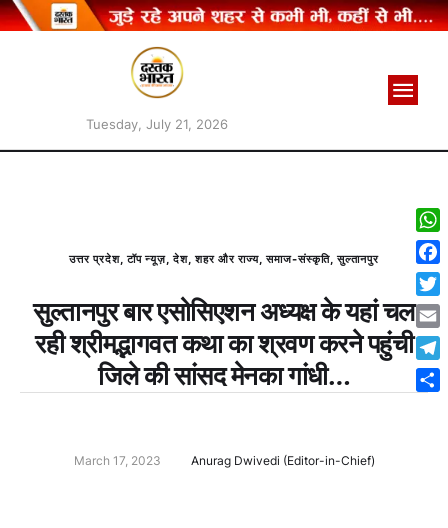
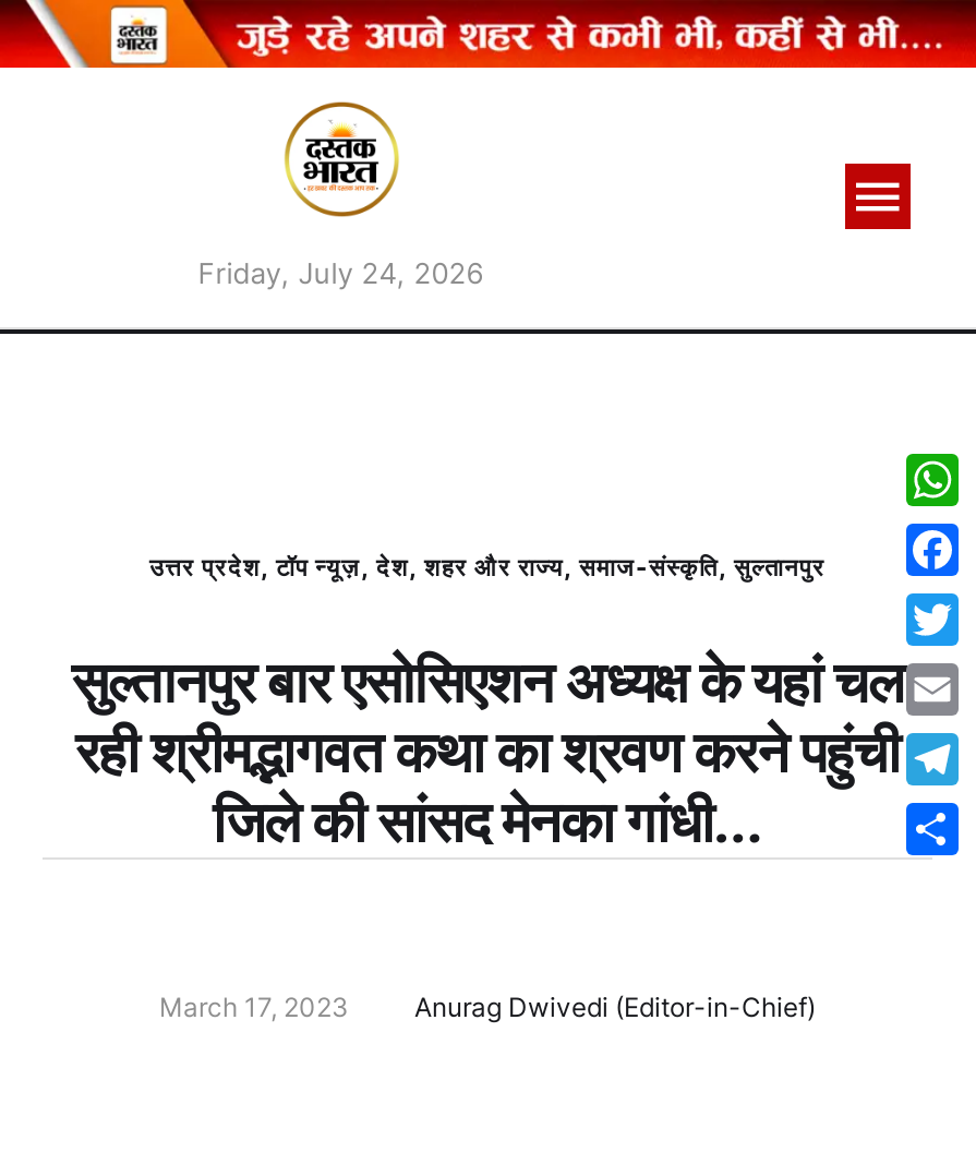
- Tuesday, July 21, 2026
+ Friday, July 24, 2026
